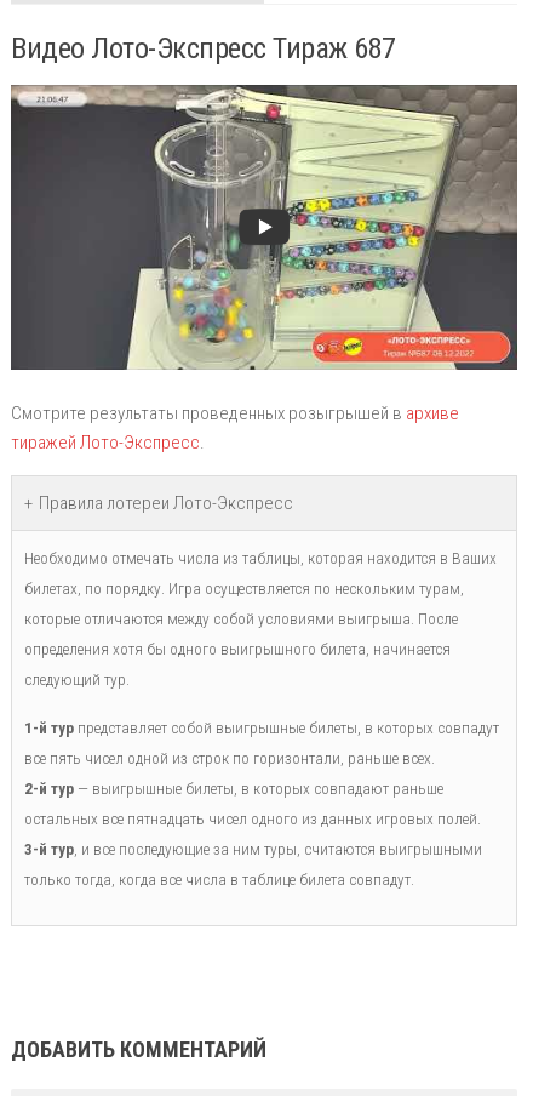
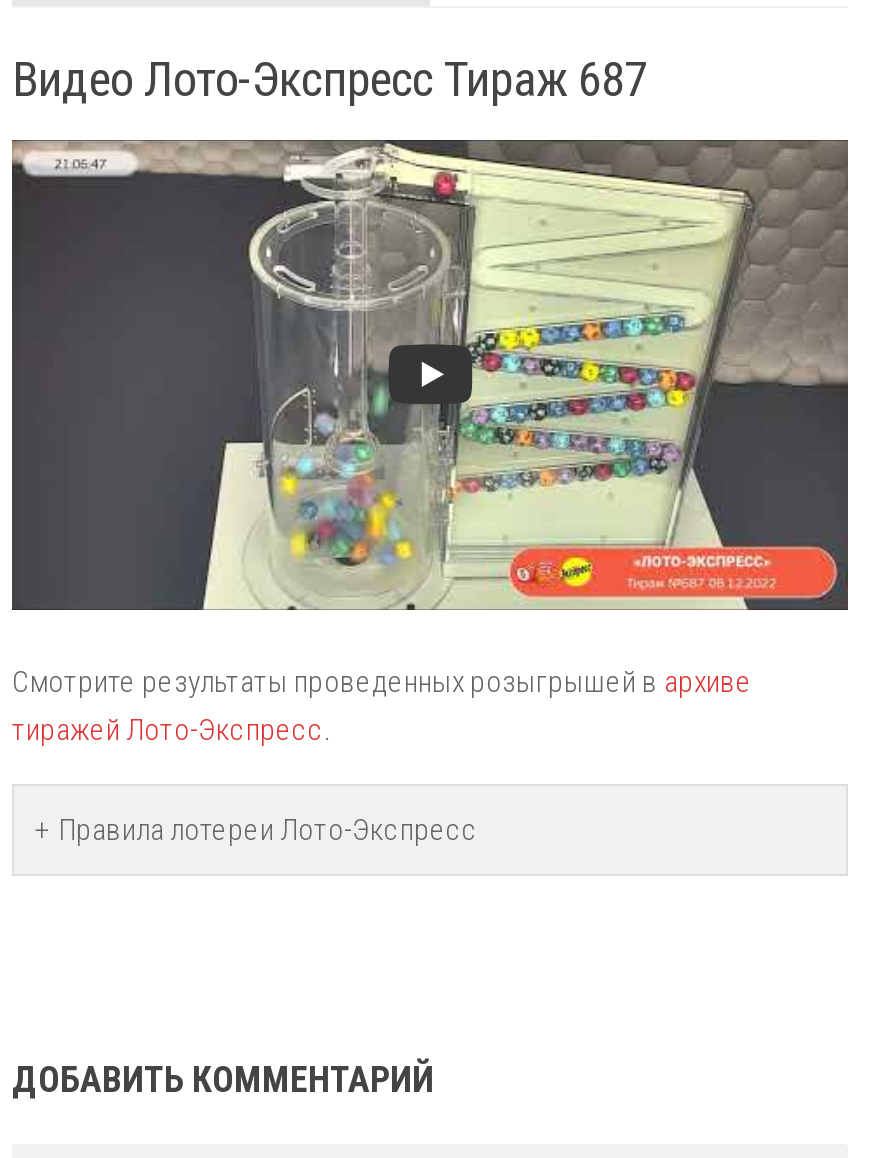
- Необходимо отмечать числа из таблицы, которая находится в Ваших
- билетах, по порядку. Игра осуществляется по нескольким турам,
- которые отличаются между собой условиями выигрыша. После
- определения хотя бы одного выигрышного билета, начинается
- следующий тур.
- 1-й тур представляет собой выигрышные билеты, в которых совпадут
- все пять чисел одной из строк по горизонтали, раньше всех.
- 2-й тур — выигрышные билеты, в которых совпадают раньше
- остальных все пятнадцать чисел одного из данных игровых полей.
- 3-й тур, и все последующие за ним туры, считаются выигрышными
- только тогда, когда все числа в таблице билета совпадут.
